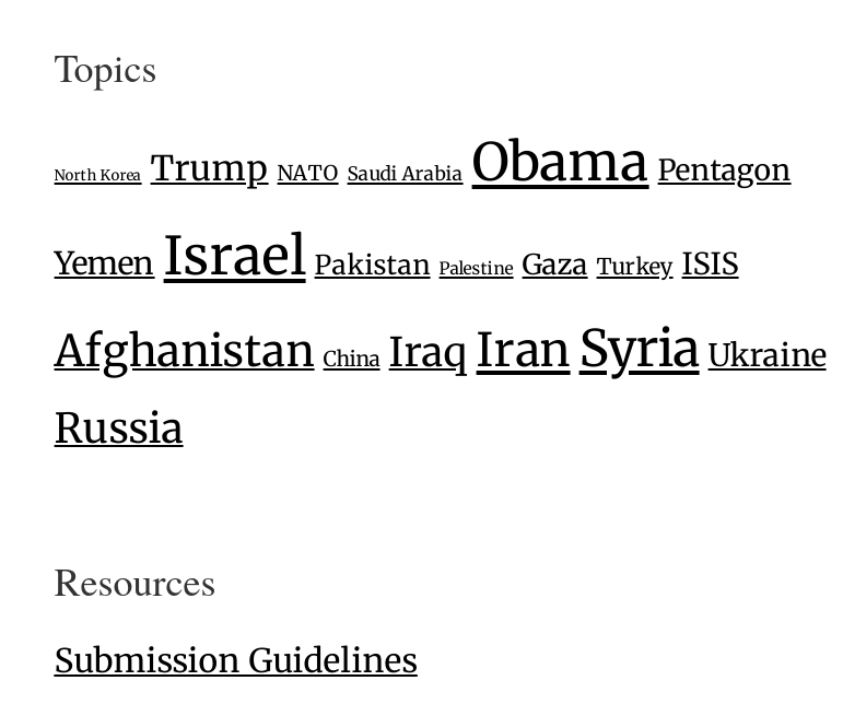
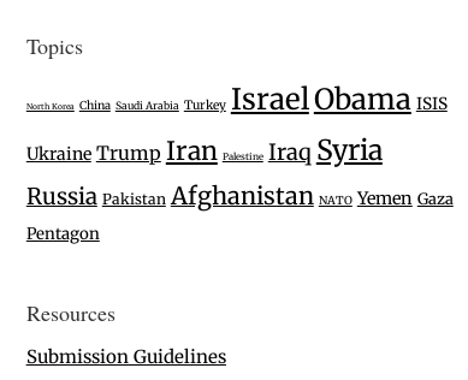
- North Korea Trump NATO Saudi Arabia Obama Pentagon
- Yemen Israel Pakistan Palestine Gaza Turkey ISIS
- Afghanistan China Iraq Iran Syria Ukraine
- Russia
+ North Korea China Saudi Arabia Turkey Israel Obama ISIS
+ Ukraine Trump Iran Palestine Iraq Syria
+ Russia Pakistan Afghanistan NATO Yemen Gaza
+ Pentagon
